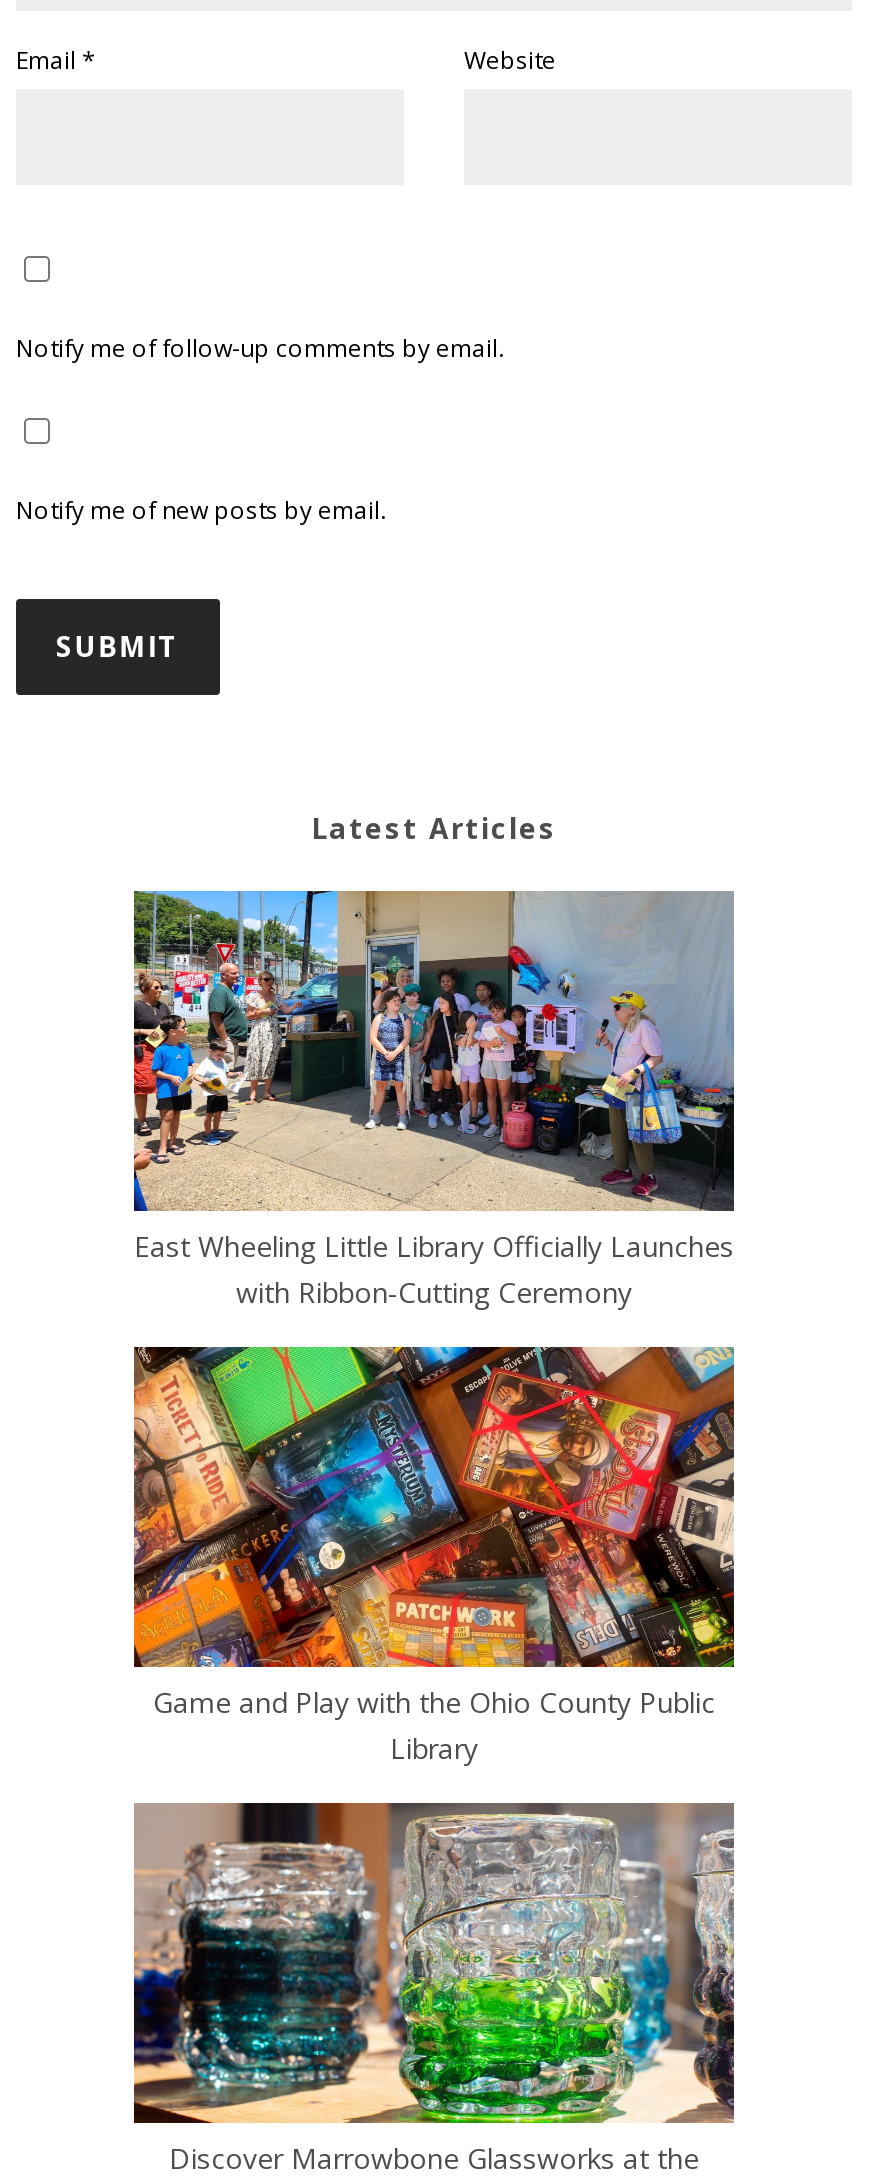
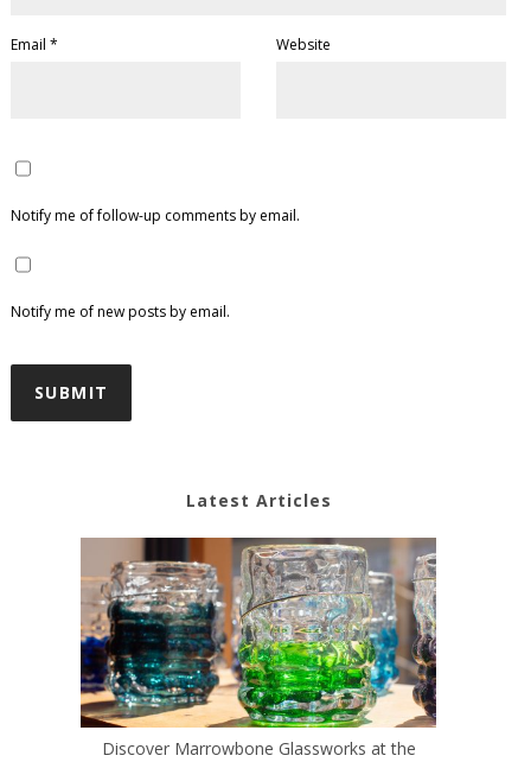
- [image]
- East Wheeling Little Library Officially Launches
- with Ribbon-Cutting Ceremony

- [image]
- Game and Play with the Ohio County Public
- Library
